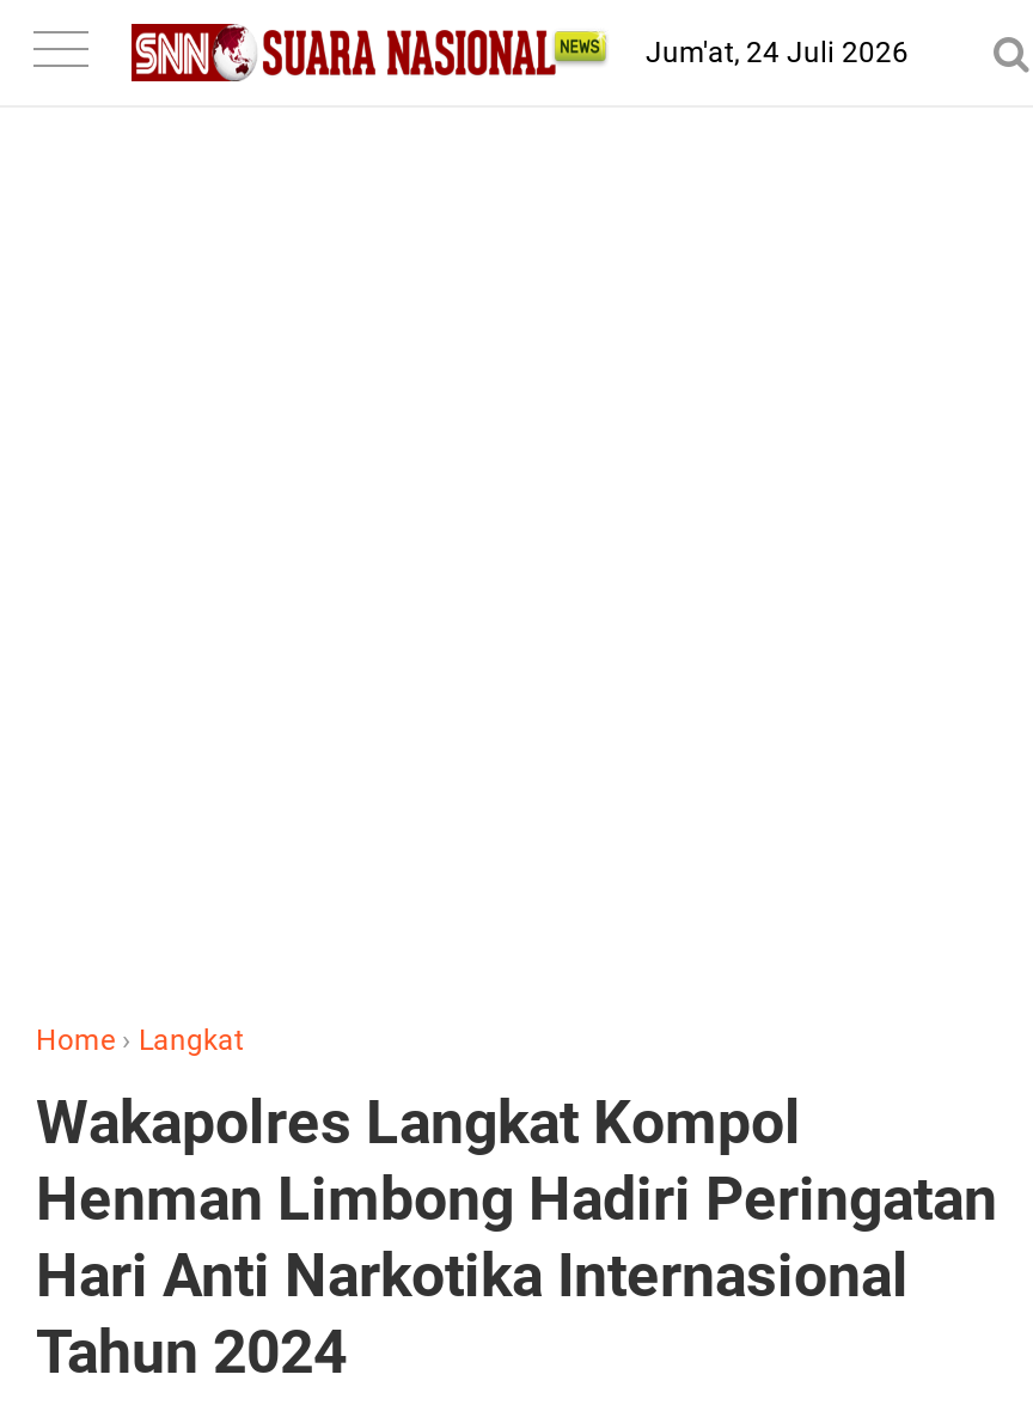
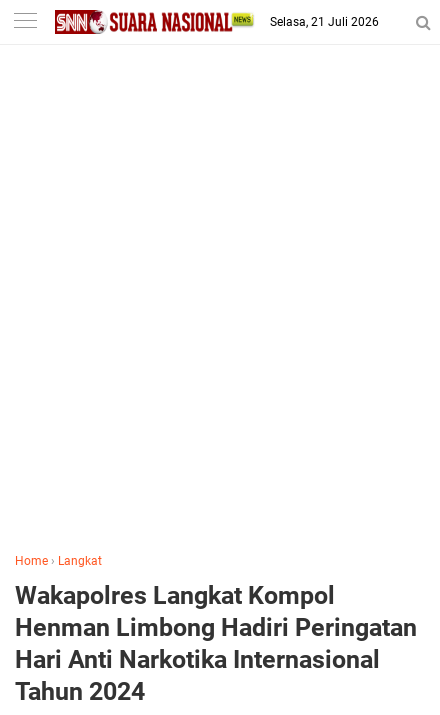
- Jum'at, 24 Juli 2026
+ Selasa, 21 Juli 2026
